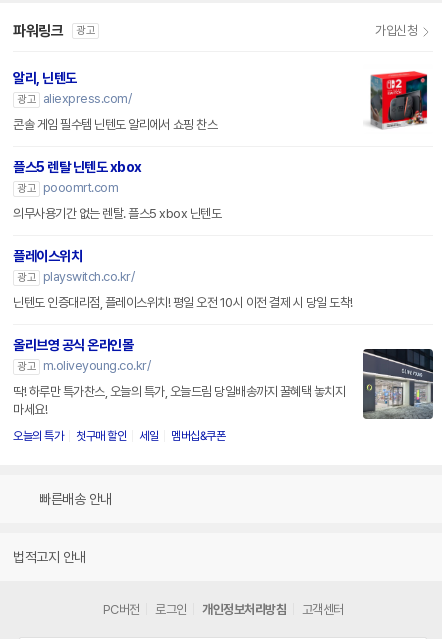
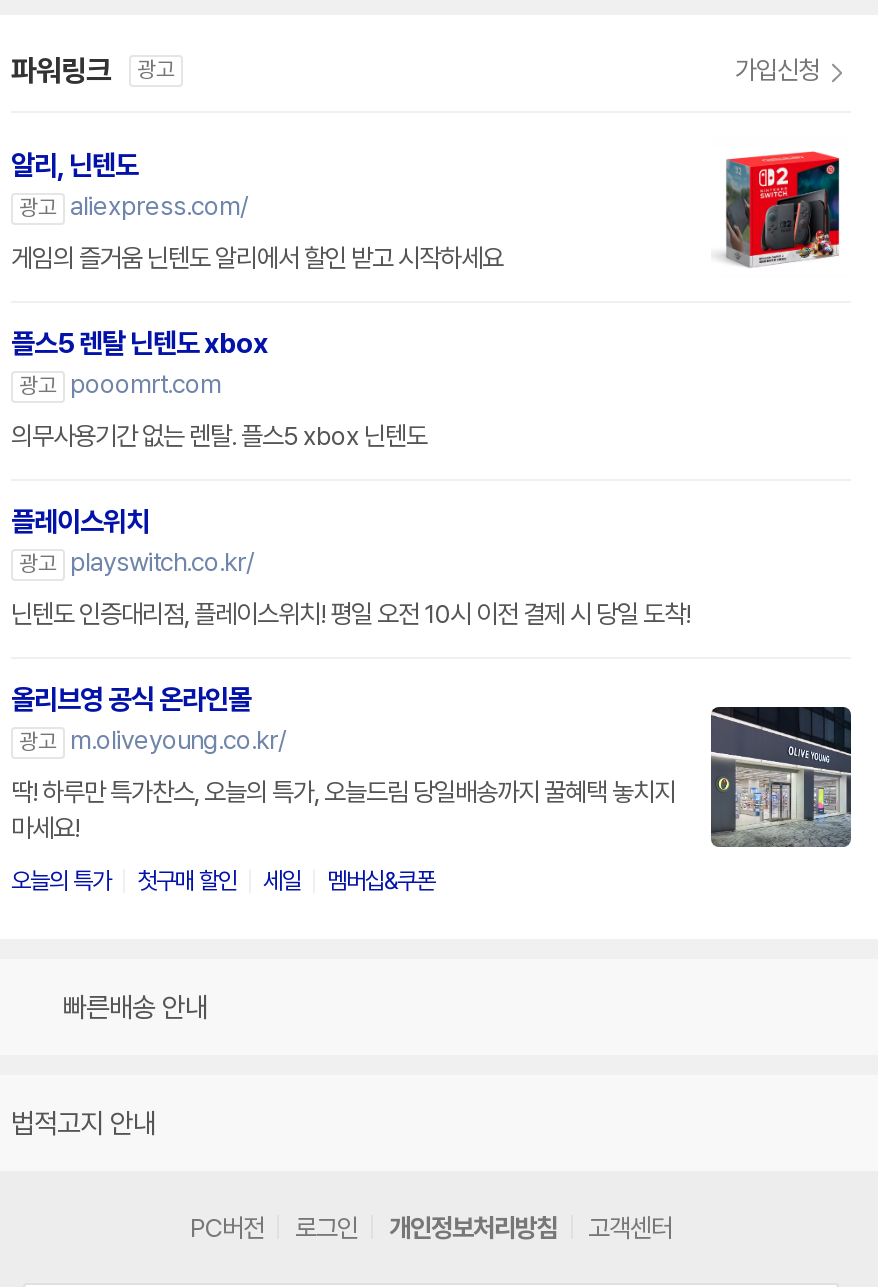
- 콘솔 게임 필수템 닌텐도 알리에서 쇼핑 찬스
+ 게임의 즐거움 닌텐도 알리에서 할인 받고 시작하세요
